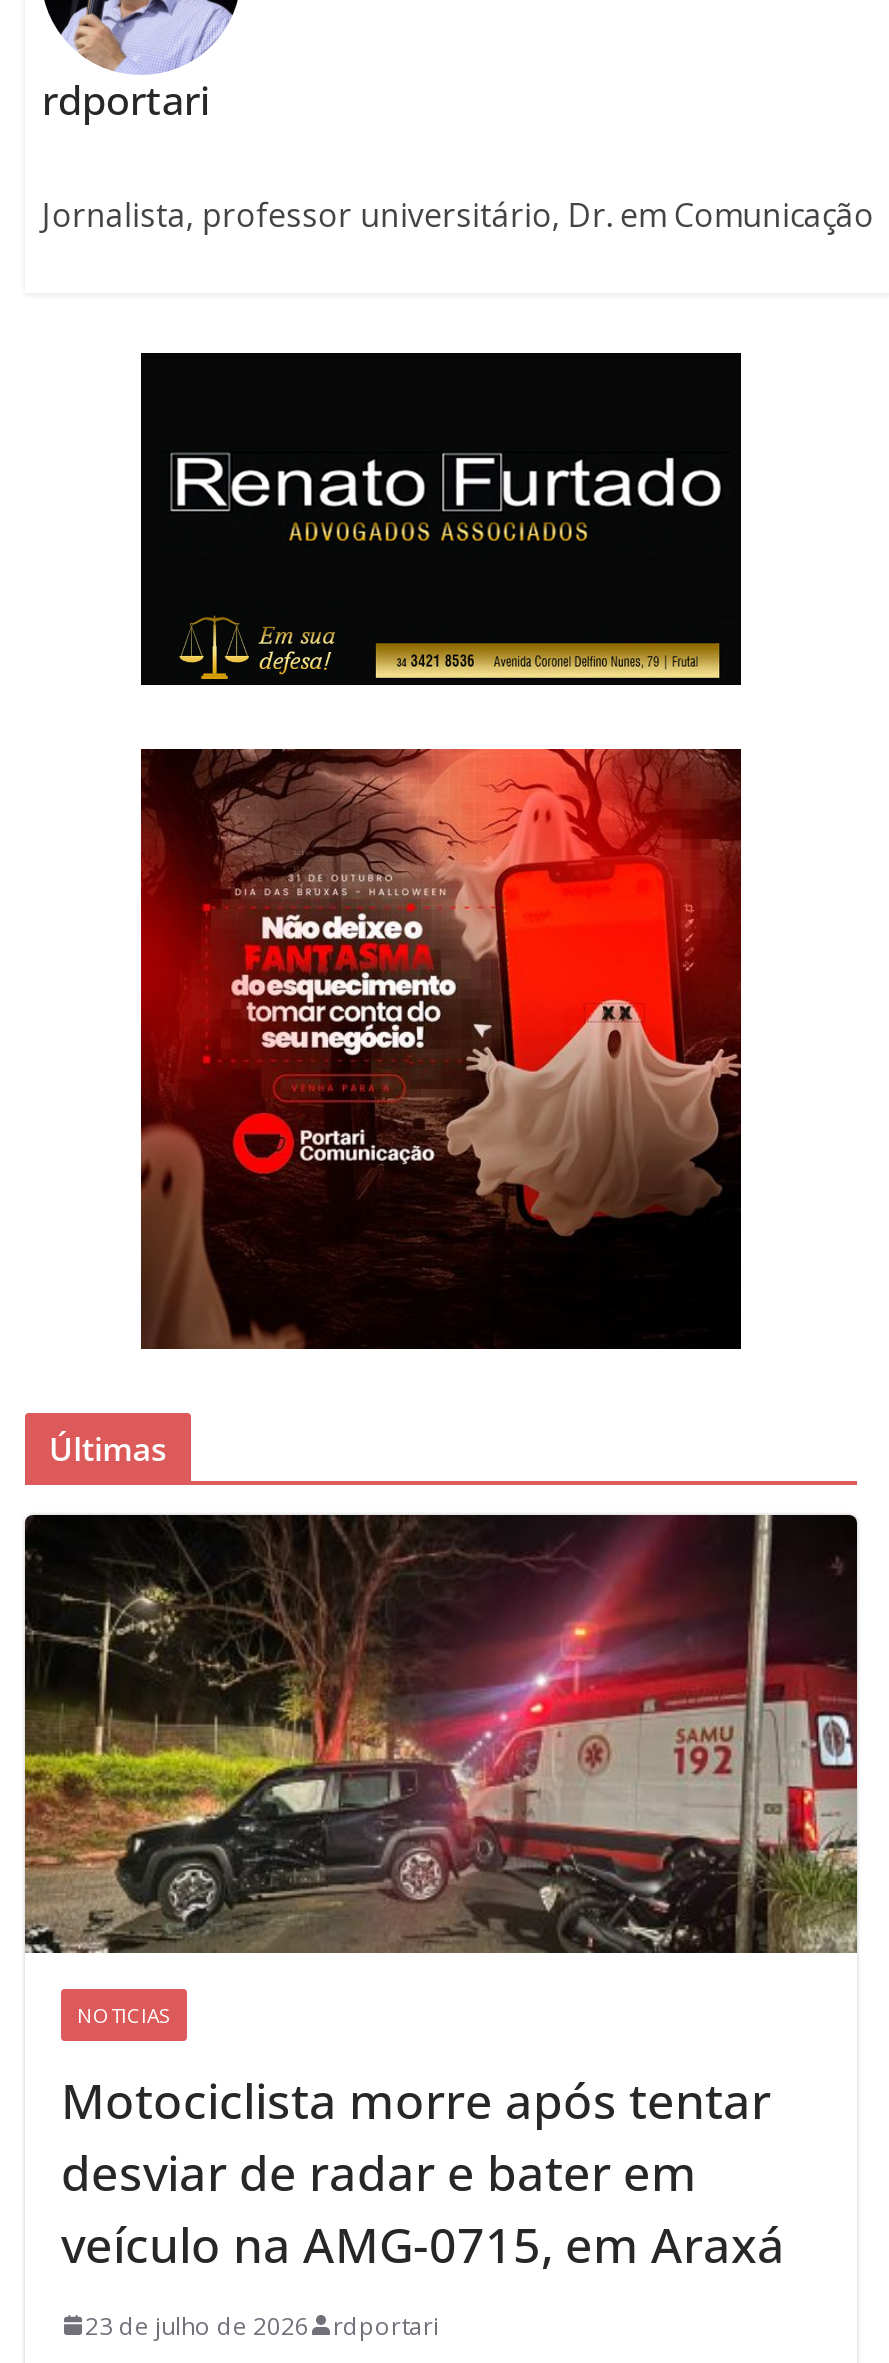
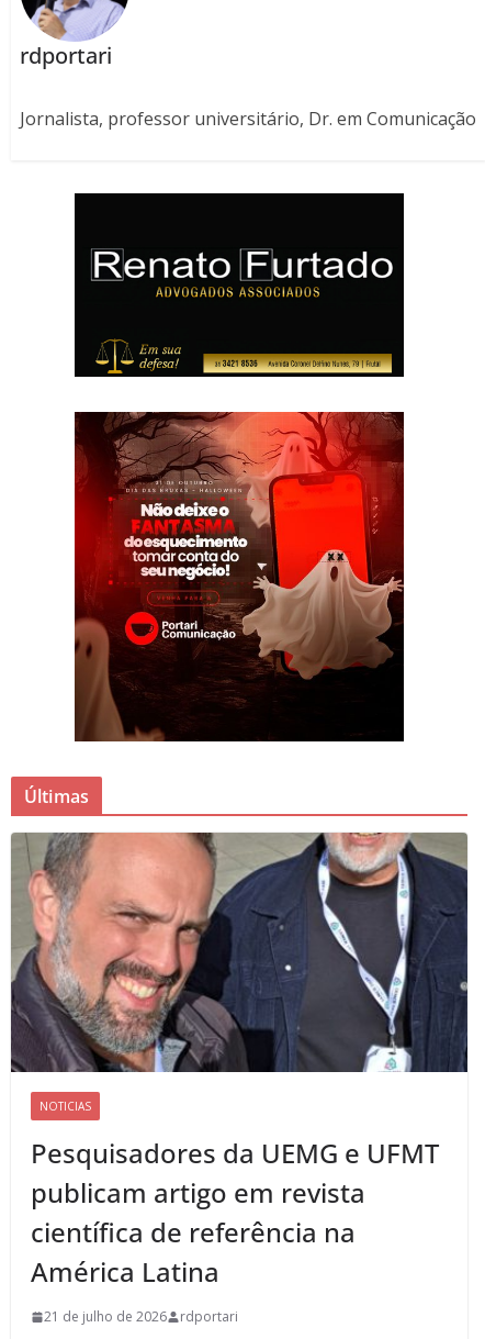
- [image]
+ [image]

- Motociclista morre após tentar
- desviar de radar e bater em
- veículo na AMG-0715, em Araxá
+ Pesquisadores da UEMG e UFMT
+ publicam artigo em revista
+ científica de referência na
+ América Latina

- 23 de julho de 2026 rdportari
+ 21 de julho de 2026 rdportari
